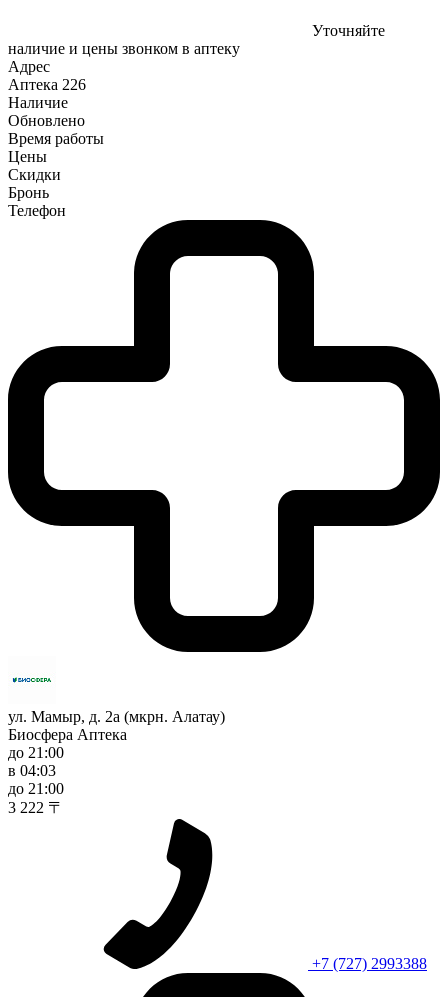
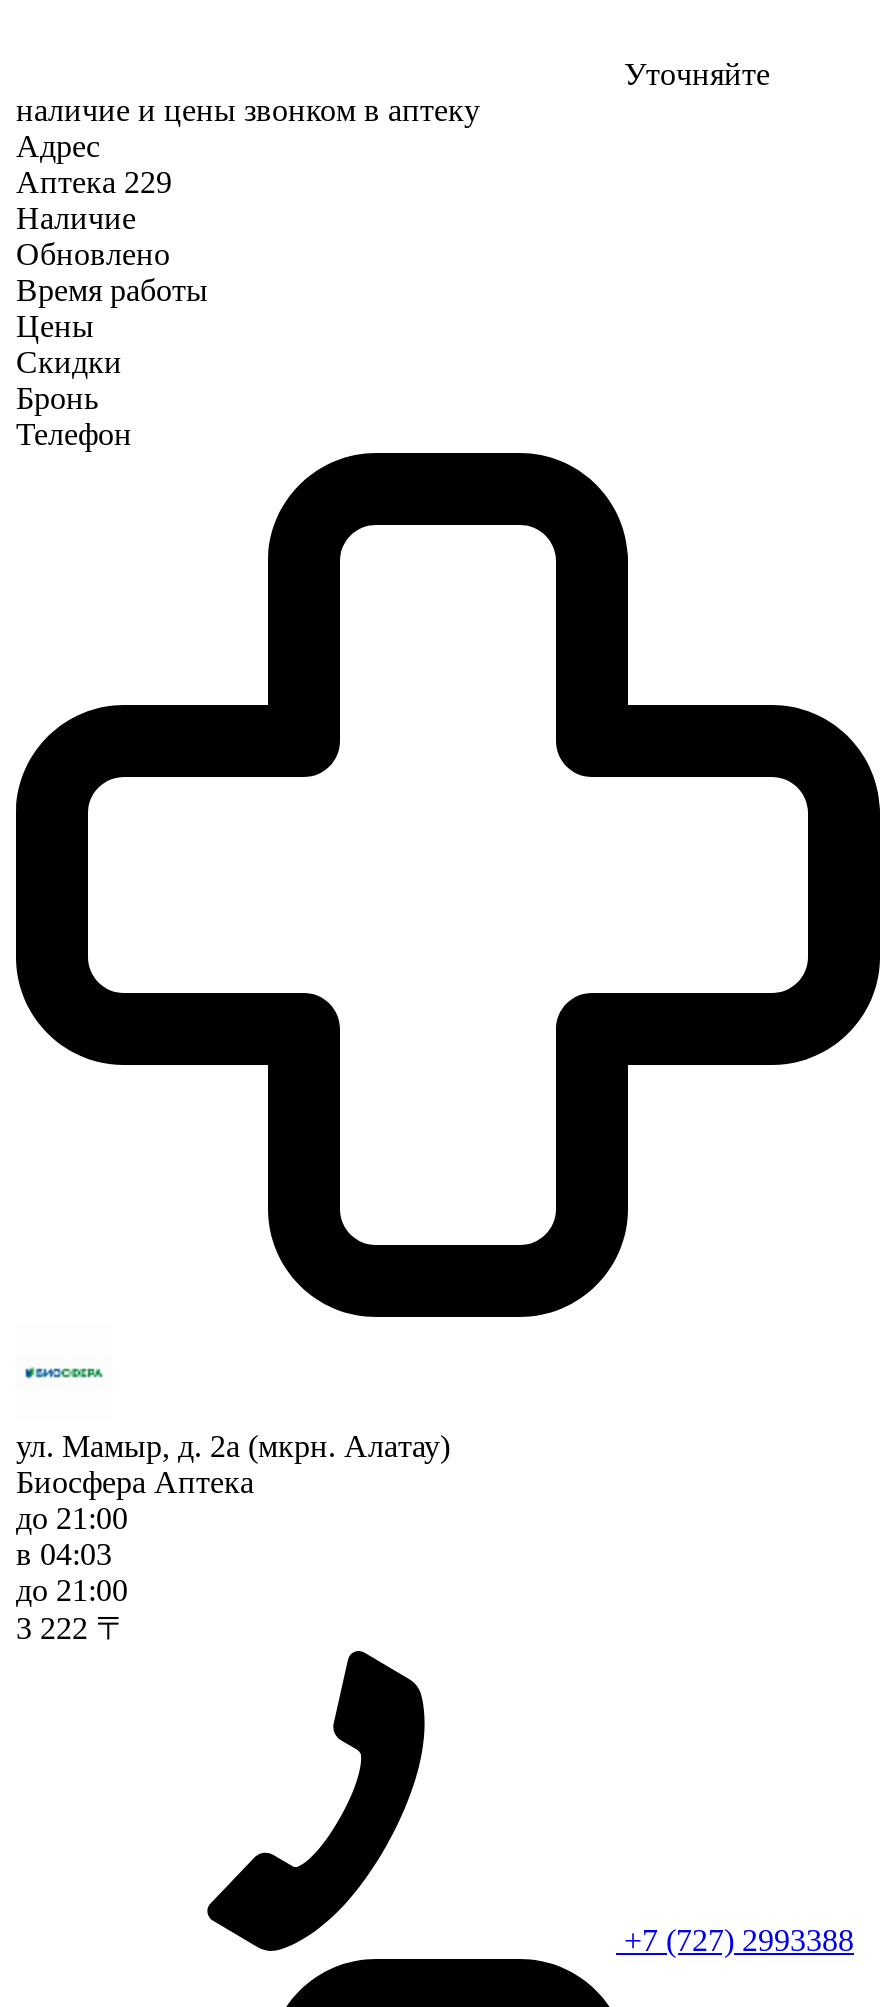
- Аптека 226
+ Аптека 229
